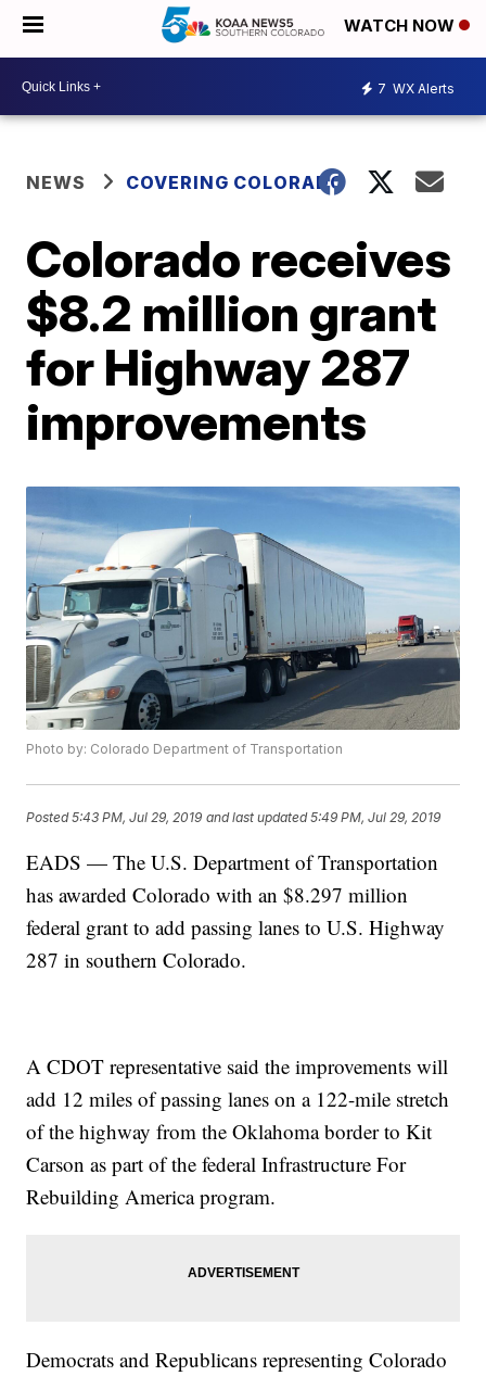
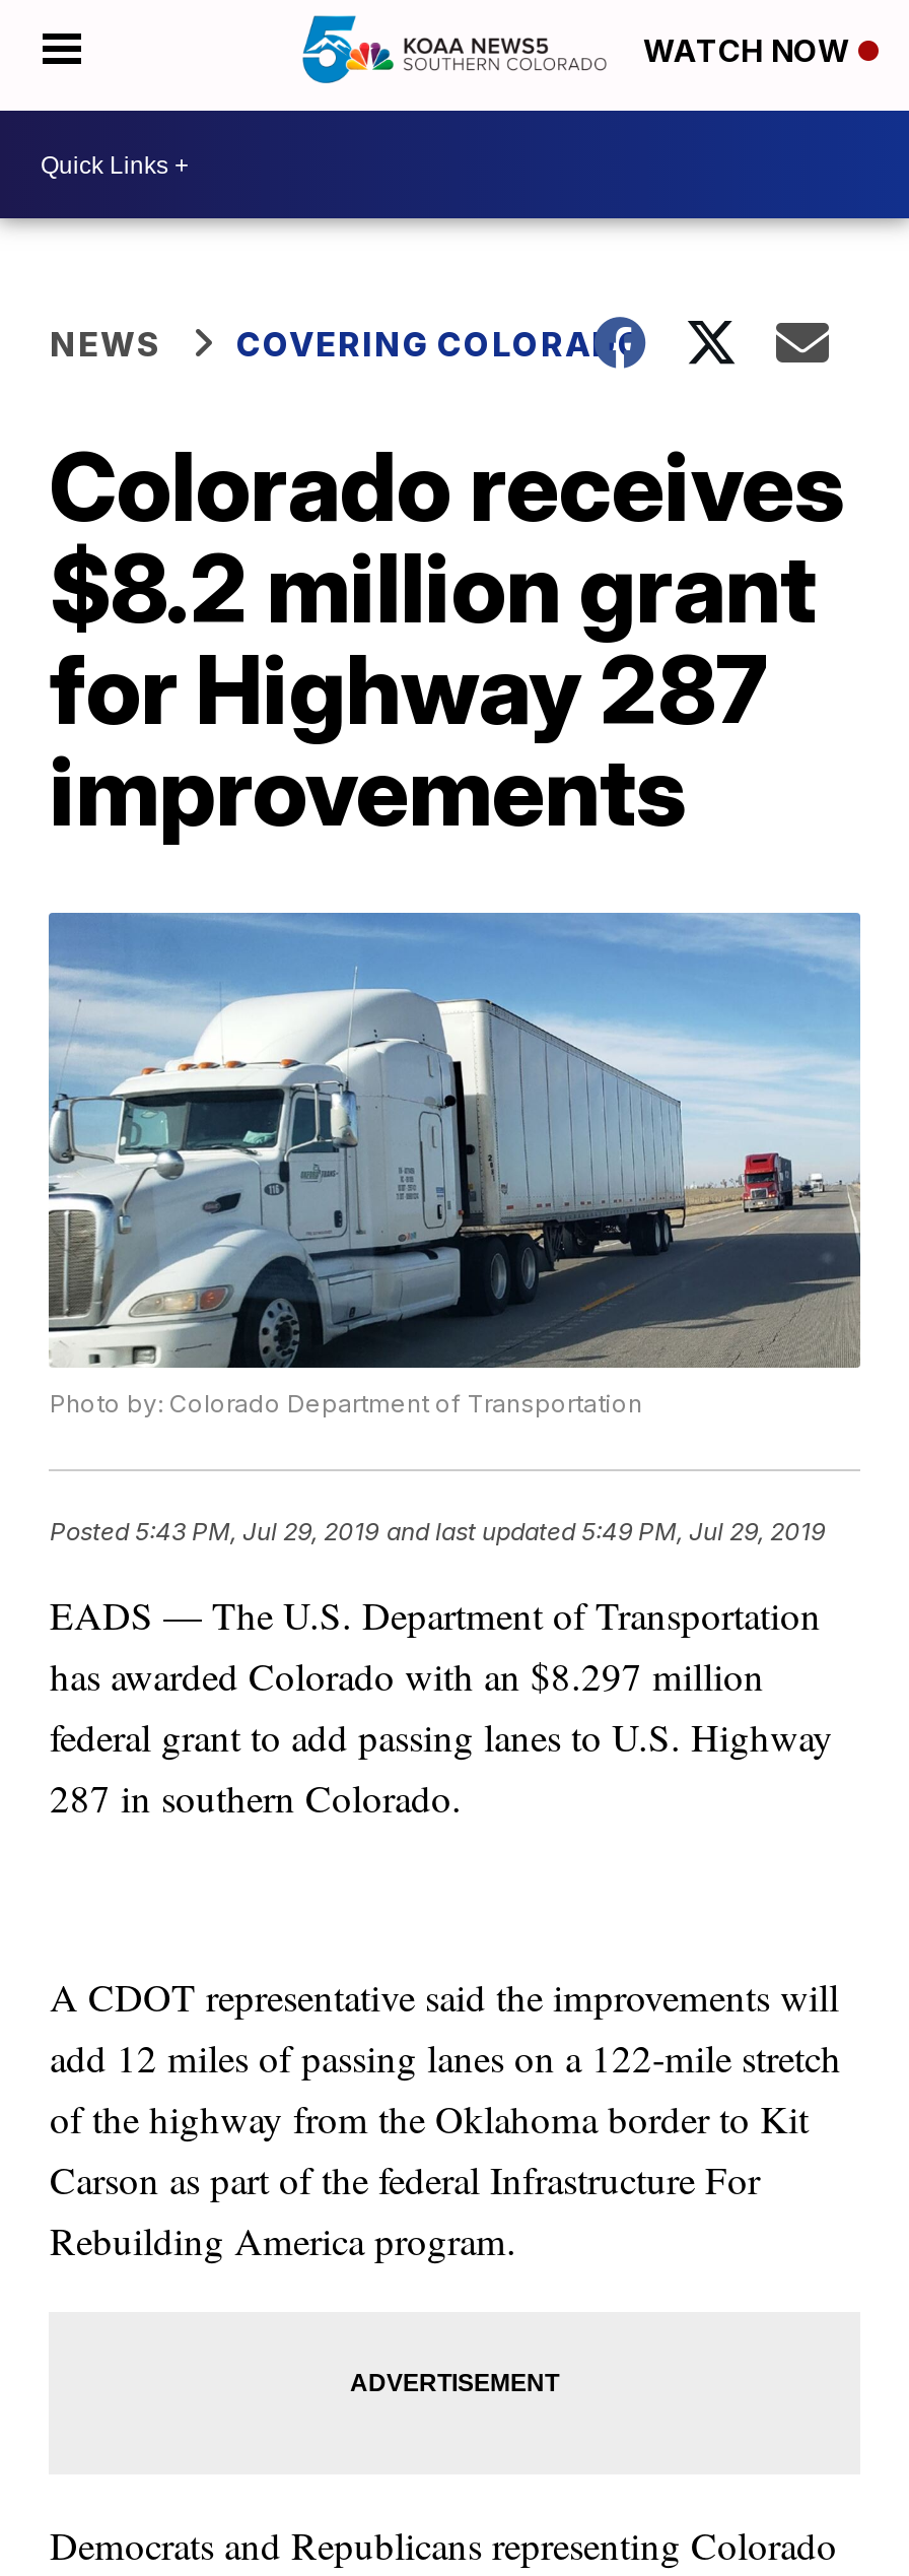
- 7 WX Alerts
